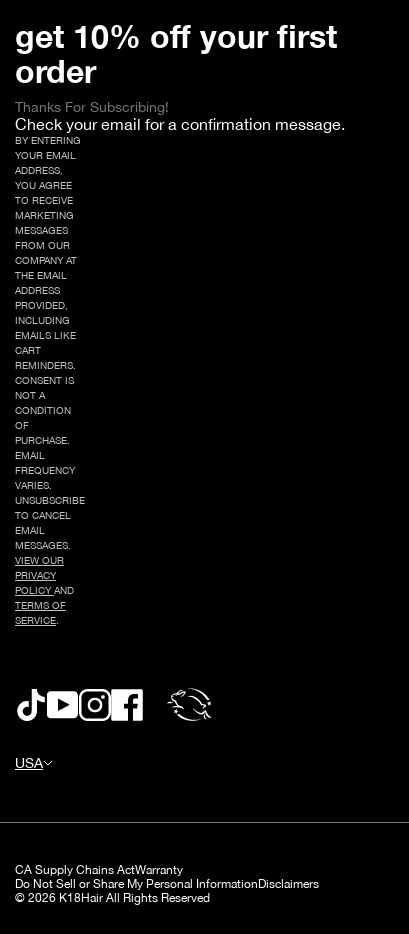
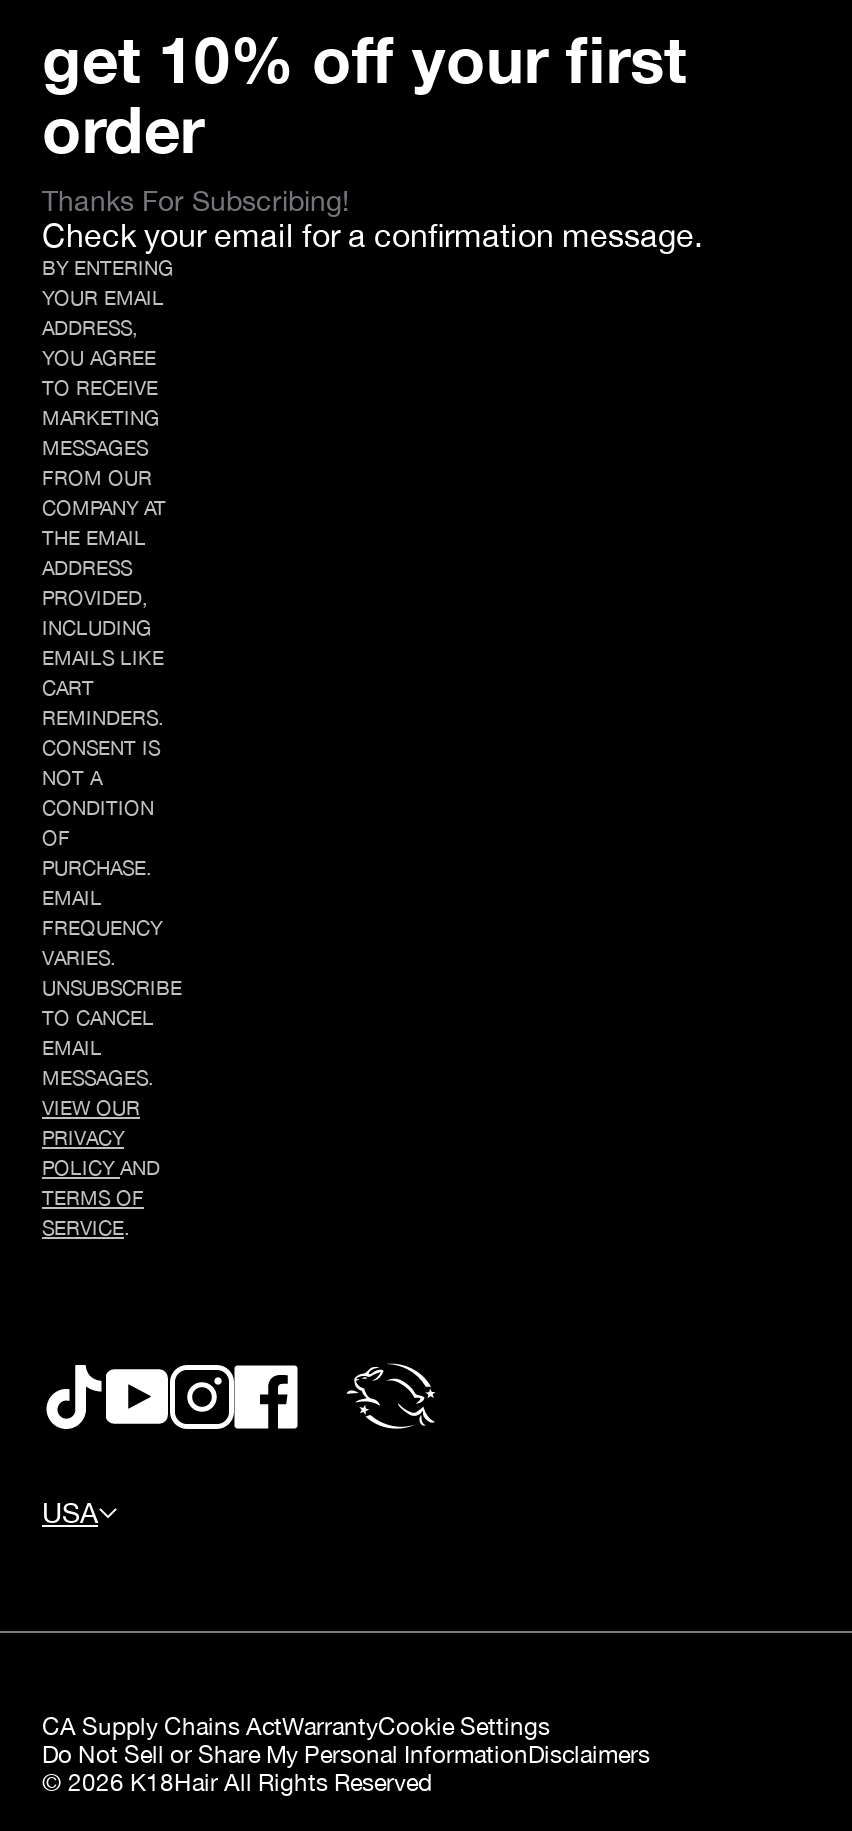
- CA Supply Chains ActWarranty
+ CA Supply Chains ActWarrantyCookie Settings
